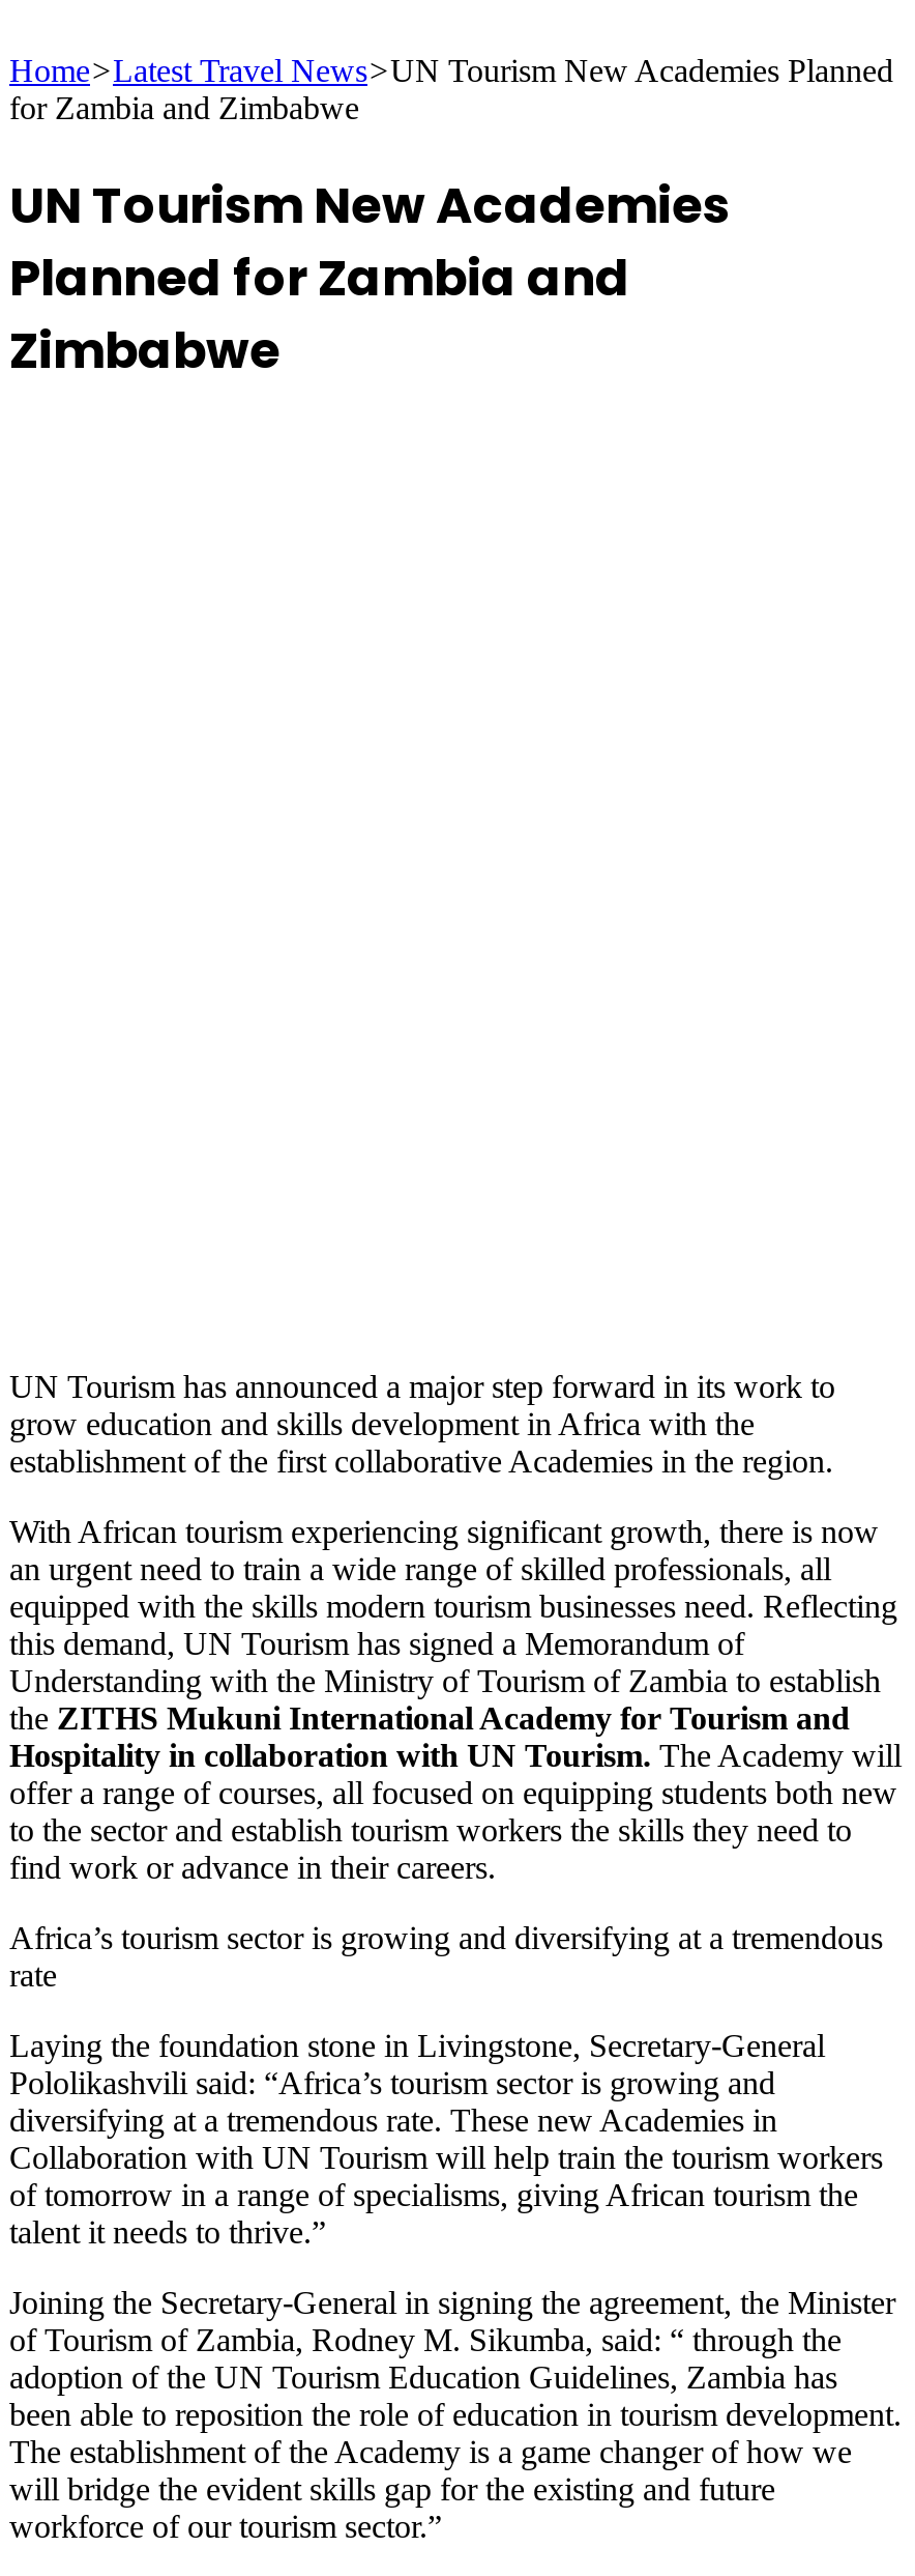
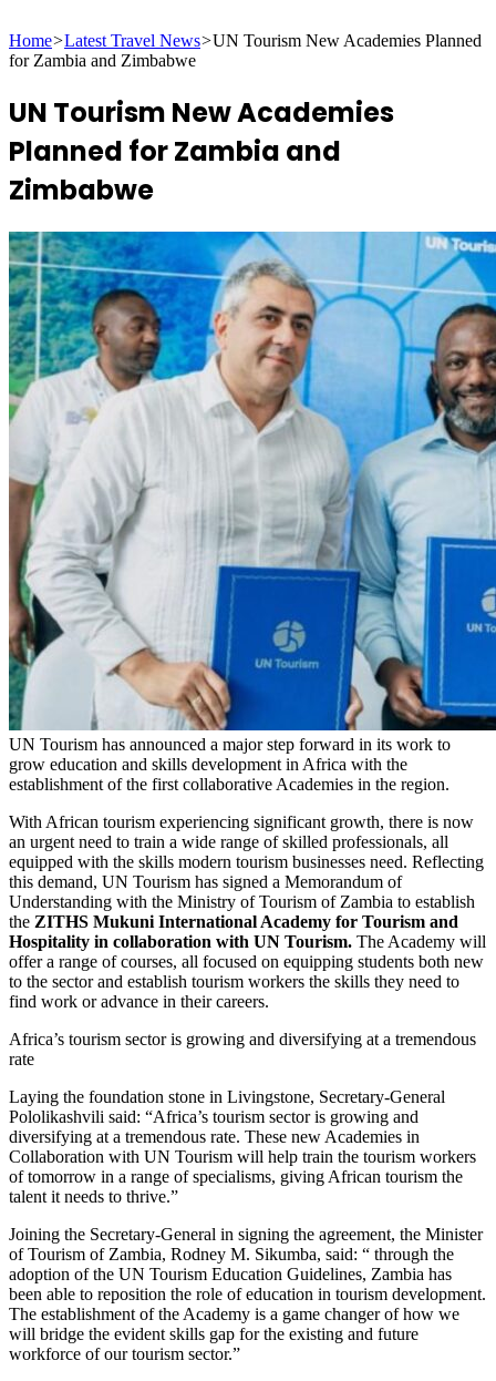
+ [image]
